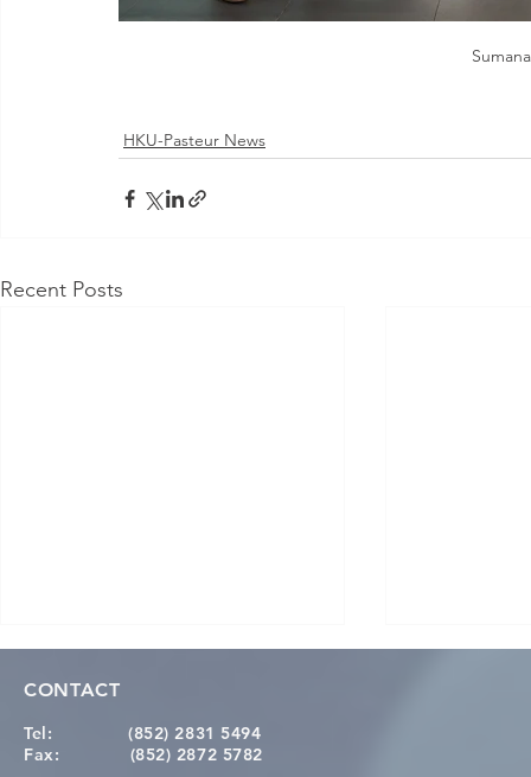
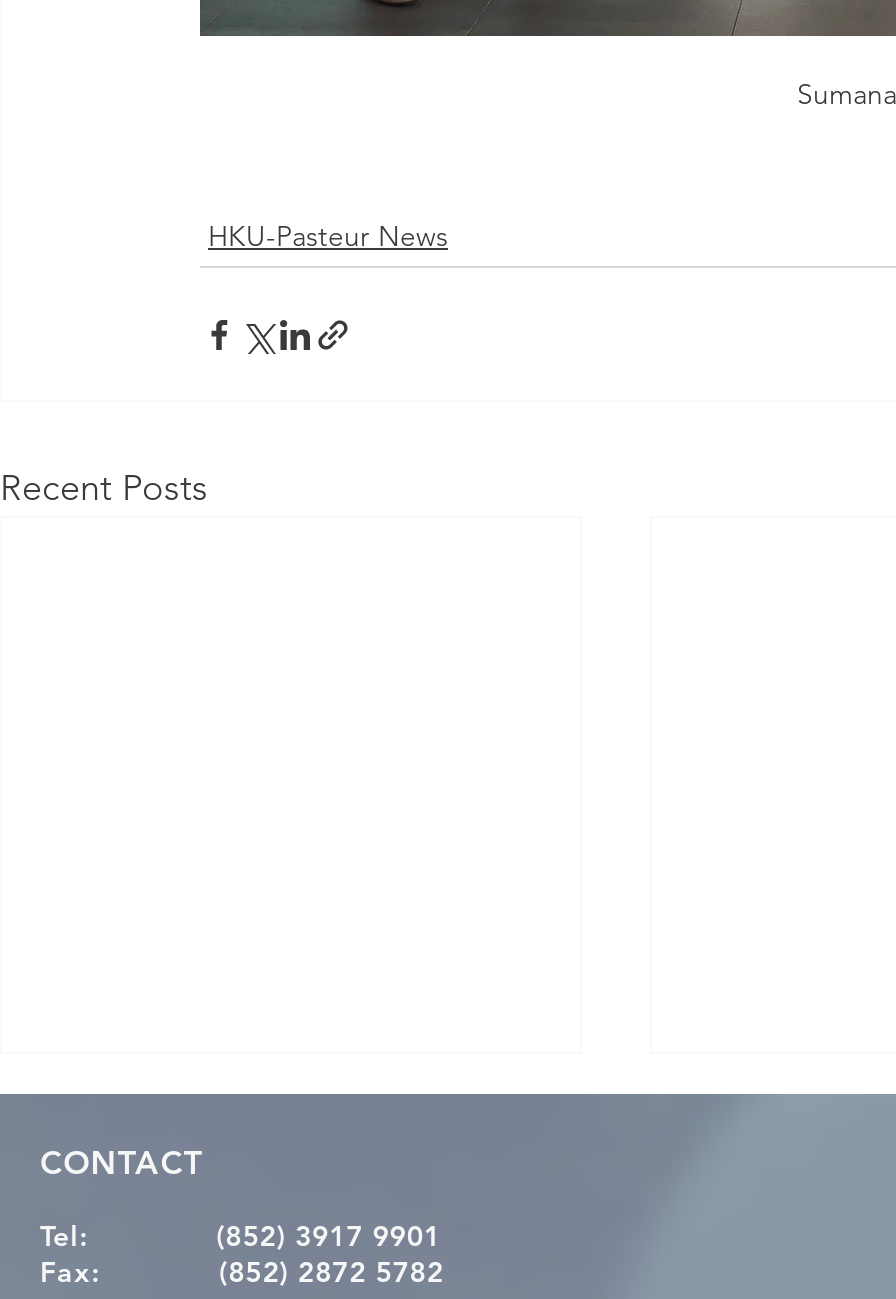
- Tel: (852) 2831 5494
+ Tel: (852) 3917 9901
